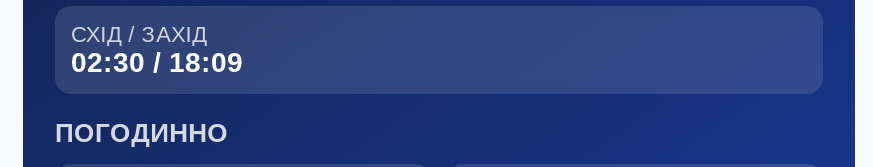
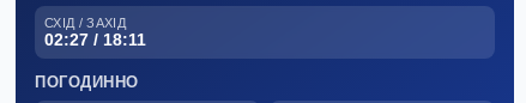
- 02:30 / 18:09
+ 02:27 / 18:11
